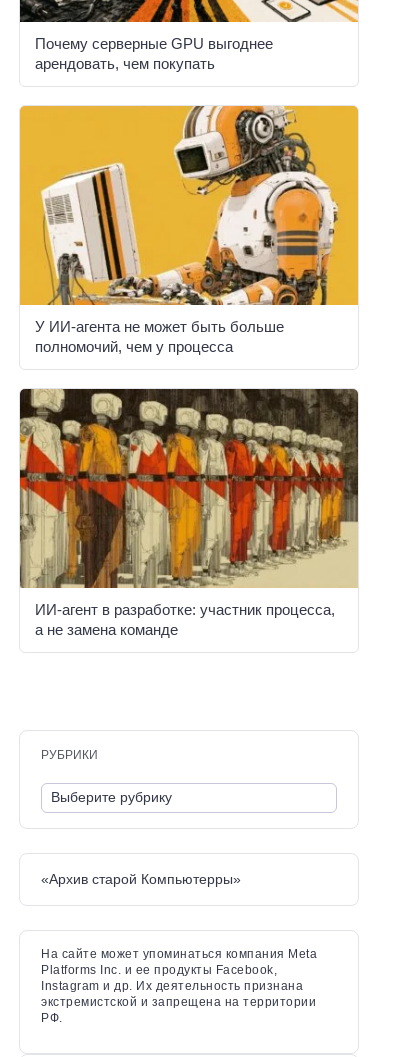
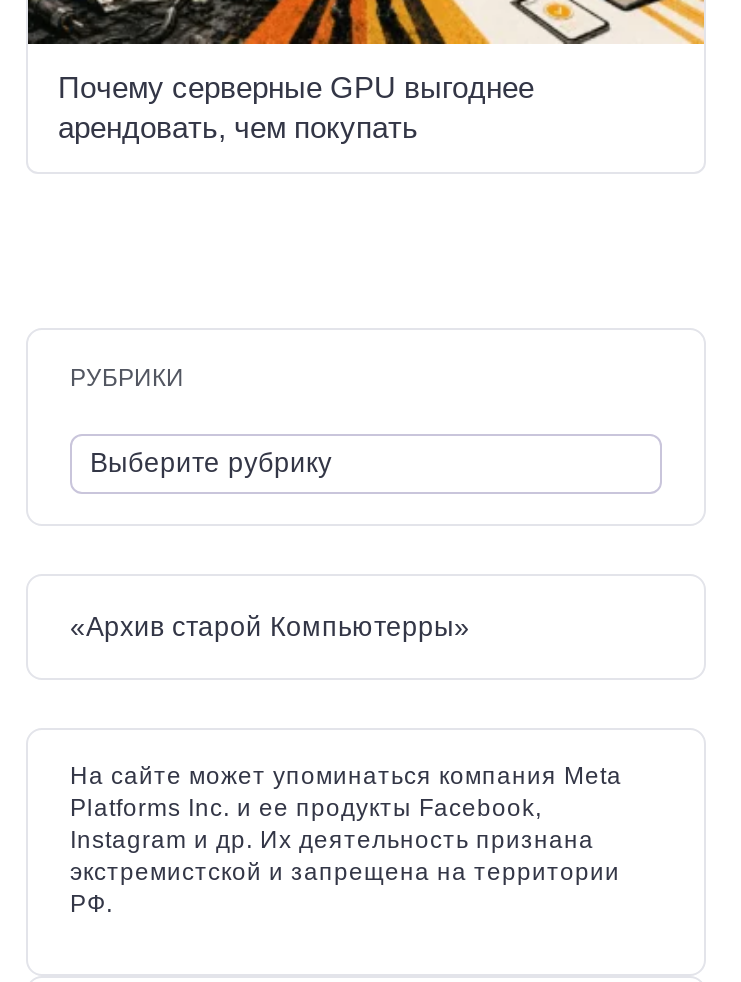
- [image]
- У ИИ-агента не может быть больше
- полномочий, чем у процесса

- [image]
- ИИ-агент в разработке: участник процесса,
- а не замена команде
